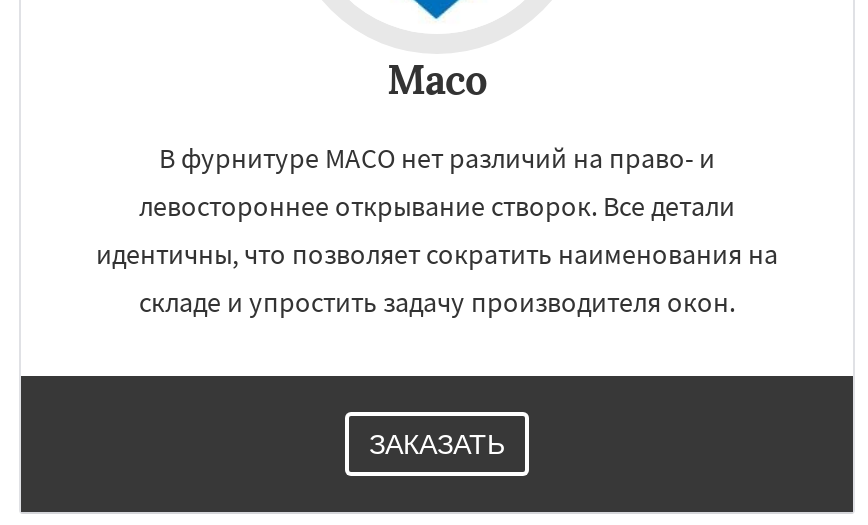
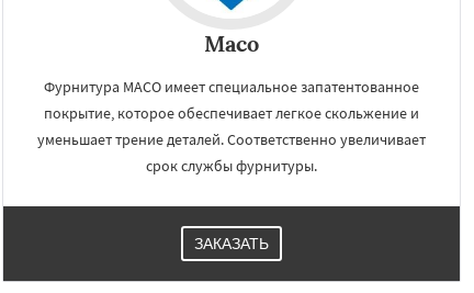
- В фурнитуре MACO нет различий на право- и
- левостороннее открывание створок. Все детали
- идентичны, что позволяет сократить наименования на
- складе и упростить задачу производителя окон.
+ Фурнитура MACO имеет специальное запатентованное
+ покрытие, которое обеспечивает легкое скольжение и
+ уменьшает трение деталей. Соответственно увеличивает
+ срок службы фурнитуры.
